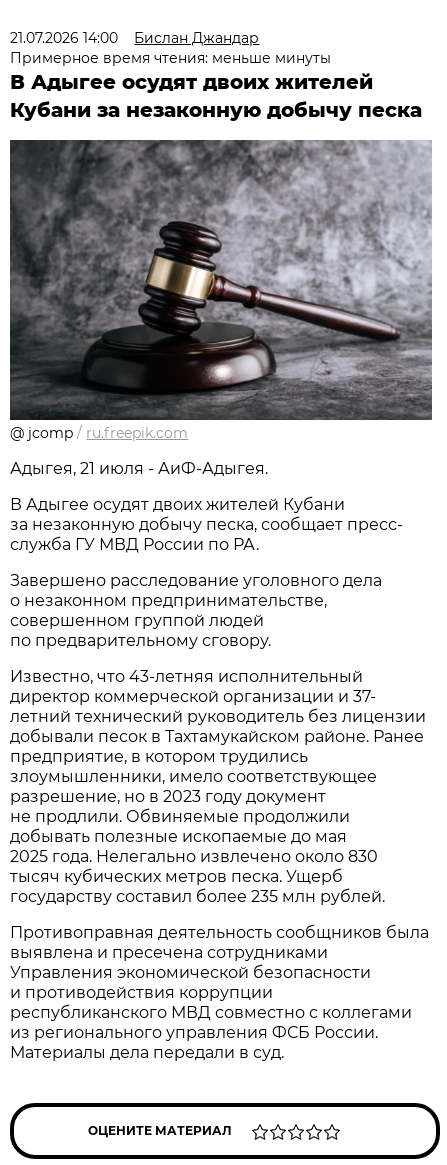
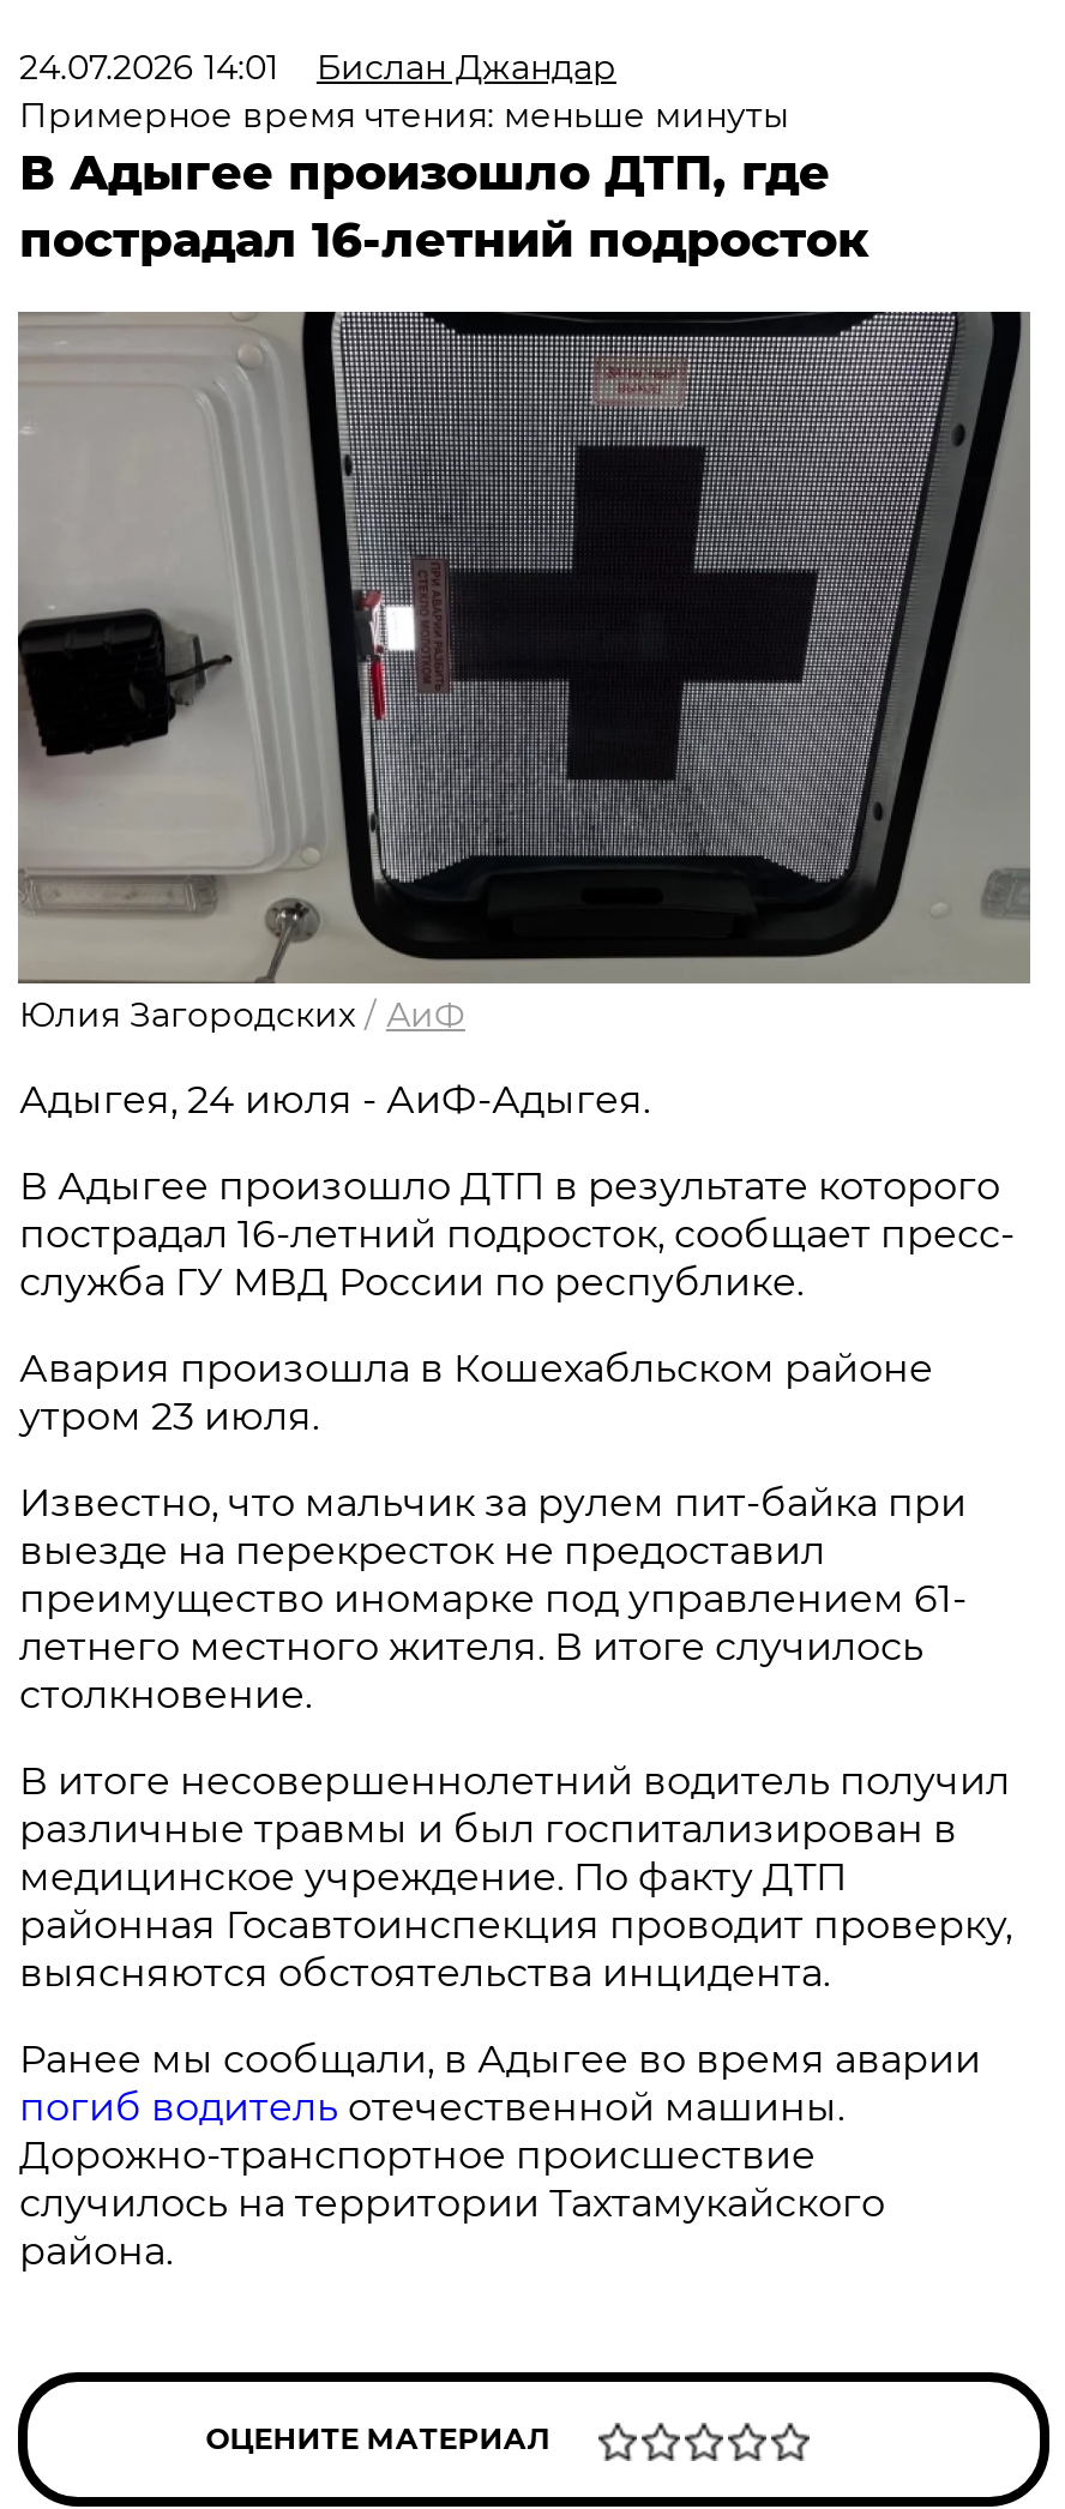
- 21.07.2026 14:00 Бислан Джандар
+ 24.07.2026 14:01 Бислан Джандар

- В Адыгее осудят двоих жителей
- Кубани за незаконную добычу песка
+ В Адыгее произошло ДТП, где
+ пострадал 16-летний подросток

- [image]
- @ jcomp / ru.freepik.com
- Адыгея, 21 июля - АиФ-Адыгея.
- В Адыгее осудят двоих жителей Кубани
- за незаконную добычу песка, сообщает пресс-
- служба ГУ МВД России по РА.
- Завершено расследование уголовного дела
- о незаконном предпринимательстве,
- совершенном группой людей
- по предварительному сговору.
- Известно, что 43-летняя исполнительный
- директор коммерческой организации и 37-
- летний технический руководитель без лицензии
- добывали песок в Тахтамукайском районе. Ранее
- предприятие, в котором трудились
- злоумышленники, имело соответствующее
- разрешение, но в 2023 году документ
- не продлили. Обвиняемые продолжили
- добывать полезные ископаемые до мая
- 2025 года. Нелегально извлечено около 830
- тысяч кубических метров песка. Ущерб
- государству составил более 235 млн рублей.
- Противоправная деятельность сообщников была
- выявлена и пресечена сотрудниками
- Управления экономической безопасности
- и противодействия коррупции
- республиканского МВД совместно с коллегами
- из регионального управления ФСБ России.
- Материалы дела передали в суд.
+ [image]
+ Юлия Загородских / АиФ
+ Адыгея, 24 июля - АиФ-Адыгея.
+ В Адыгее произошло ДТП в результате которого
+ пострадал 16-летний подросток, сообщает пресс-
+ служба ГУ МВД России по республике.
+ Авария произошла в Кошехабльском районе
+ утром 23 июля.
+ Известно, что мальчик за рулем пит-байка при
+ выезде на перекресток не предоставил
+ преимущество иномарке под управлением 61-
+ летнего местного жителя. В итоге случилось
+ столкновение.
+ В итоге несовершеннолетний водитель получил
+ различные травмы и был госпитализирован в
+ медицинское учреждение. По факту ДТП
+ районная Госавтоинспекция проводит проверку,
+ выясняются обстоятельства инцидента.
+ Ранее мы сообщали, в Адыгее во время аварии
+ погиб водитель отечественной машины.
+ Дорожно-транспортное происшествие
+ случилось на территории Тахтамукайского
+ района.
